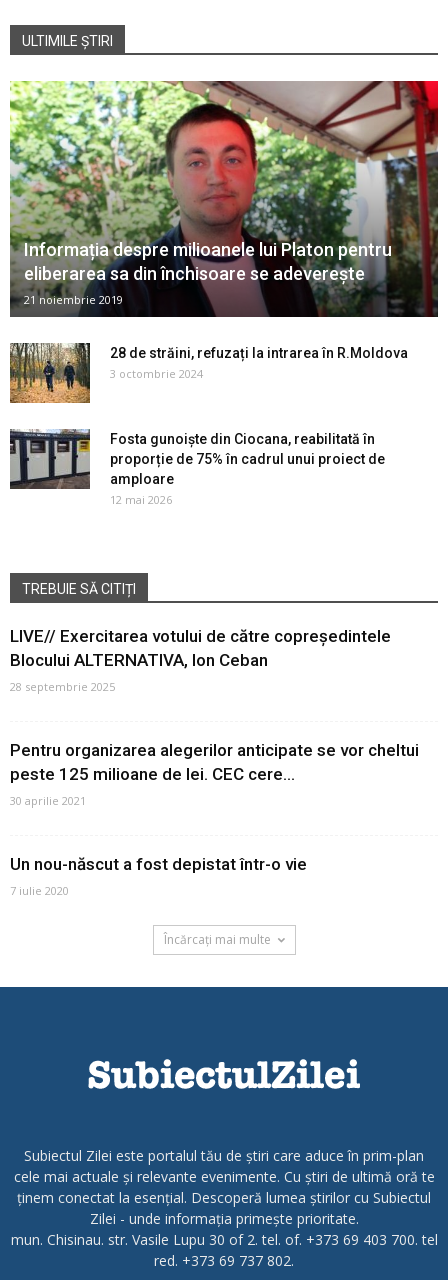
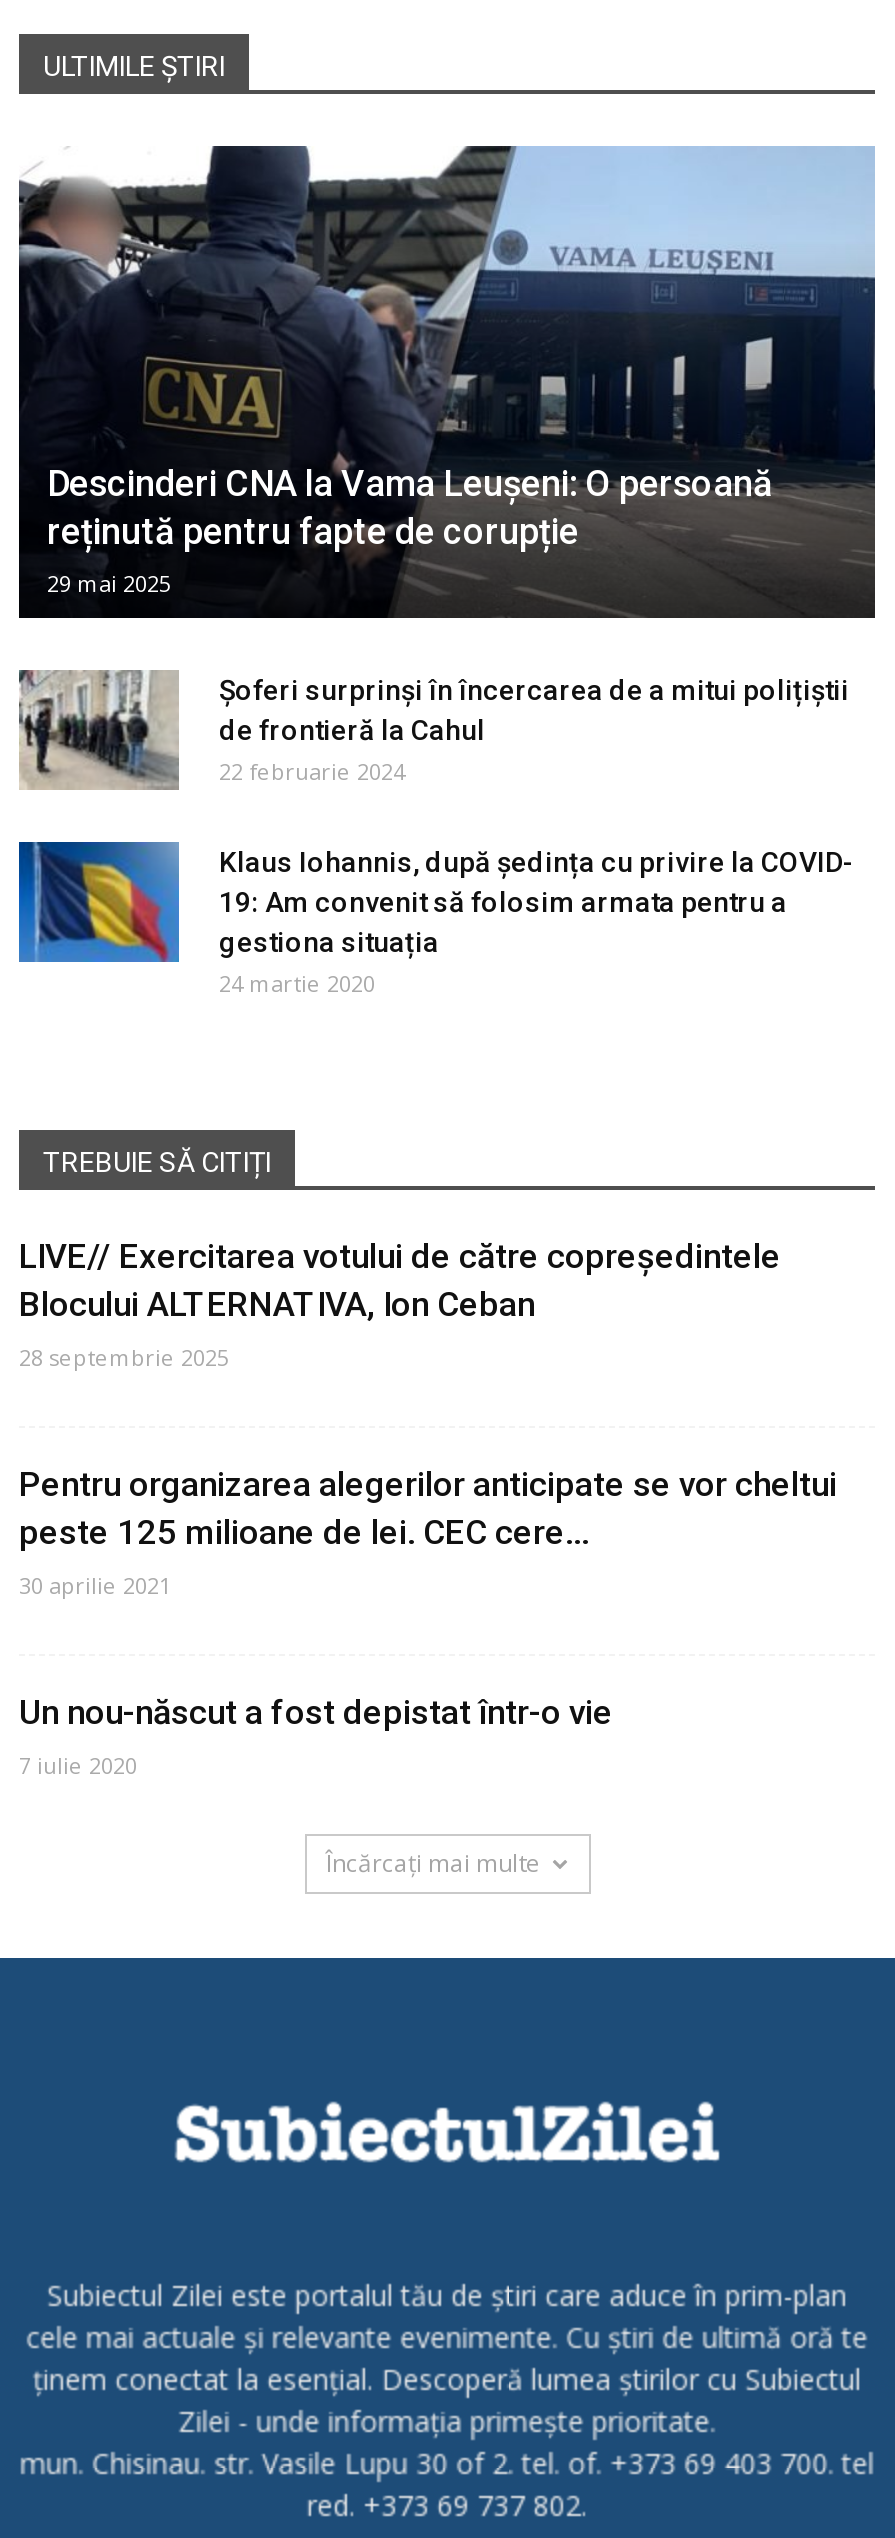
- [image]
- Informația despre milioanele lui Platon pentru
- eliberarea sa din închisoare se adeverește
- 21 noiembrie 2019
+ [image]
+ Descinderi CNA la Vama Leușeni: O persoană
+ reținută pentru fapte de corupție
+ 29 mai 2025

- [image]
- 28 de străini, refuzați la intrarea în R.Moldova
- 3 octombrie 2024
+ [image]
+ Șoferi surprinși în încercarea de a mitui polițiștii
+ de frontieră la Cahul
+ 22 februarie 2024

- [image]
- Fosta gunoiște din Ciocana, reabilitată în
- proporție de 75% în cadrul unui proiect de
- amploare
- 12 mai 2026
+ [image]
+ Klaus Iohannis, după ședința cu privire la COVID-
+ 19: Am convenit să folosim armata pentru a
+ gestiona situația
+ 24 martie 2020
